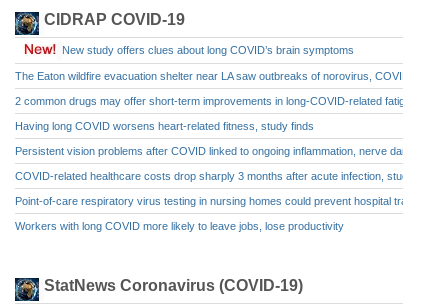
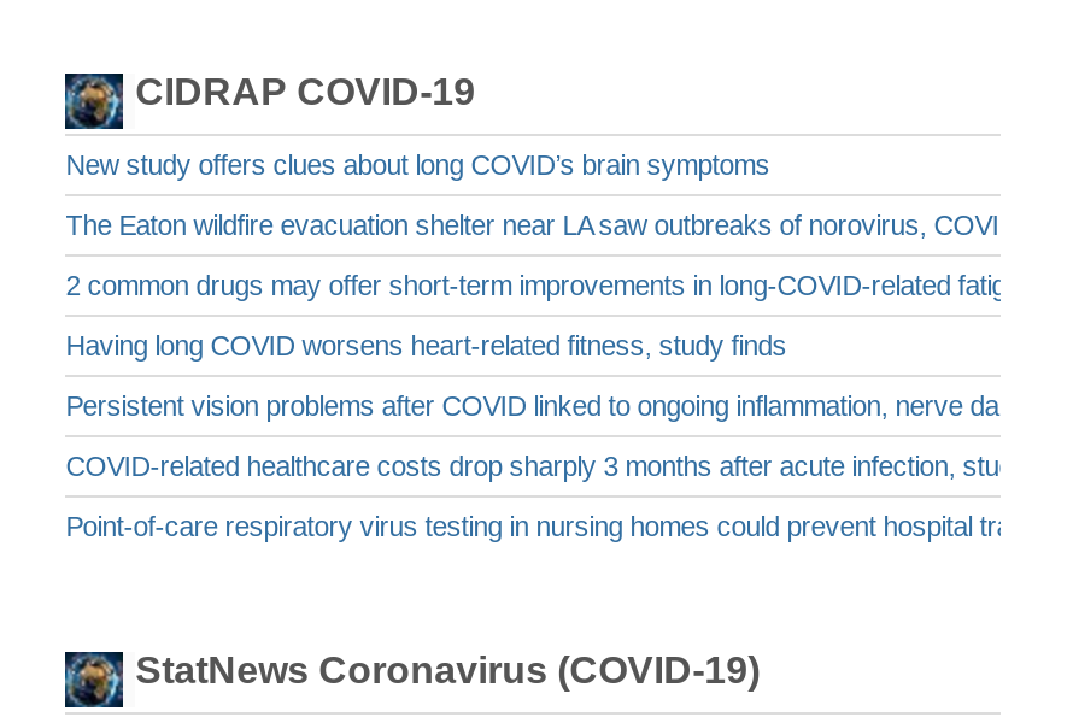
- Workers with long COVID more likely to leave jobs, lose productivity
